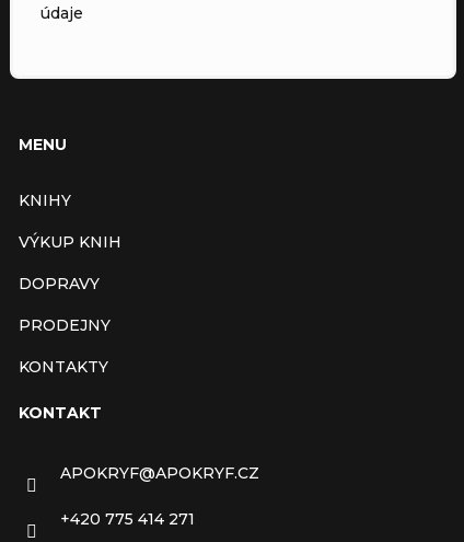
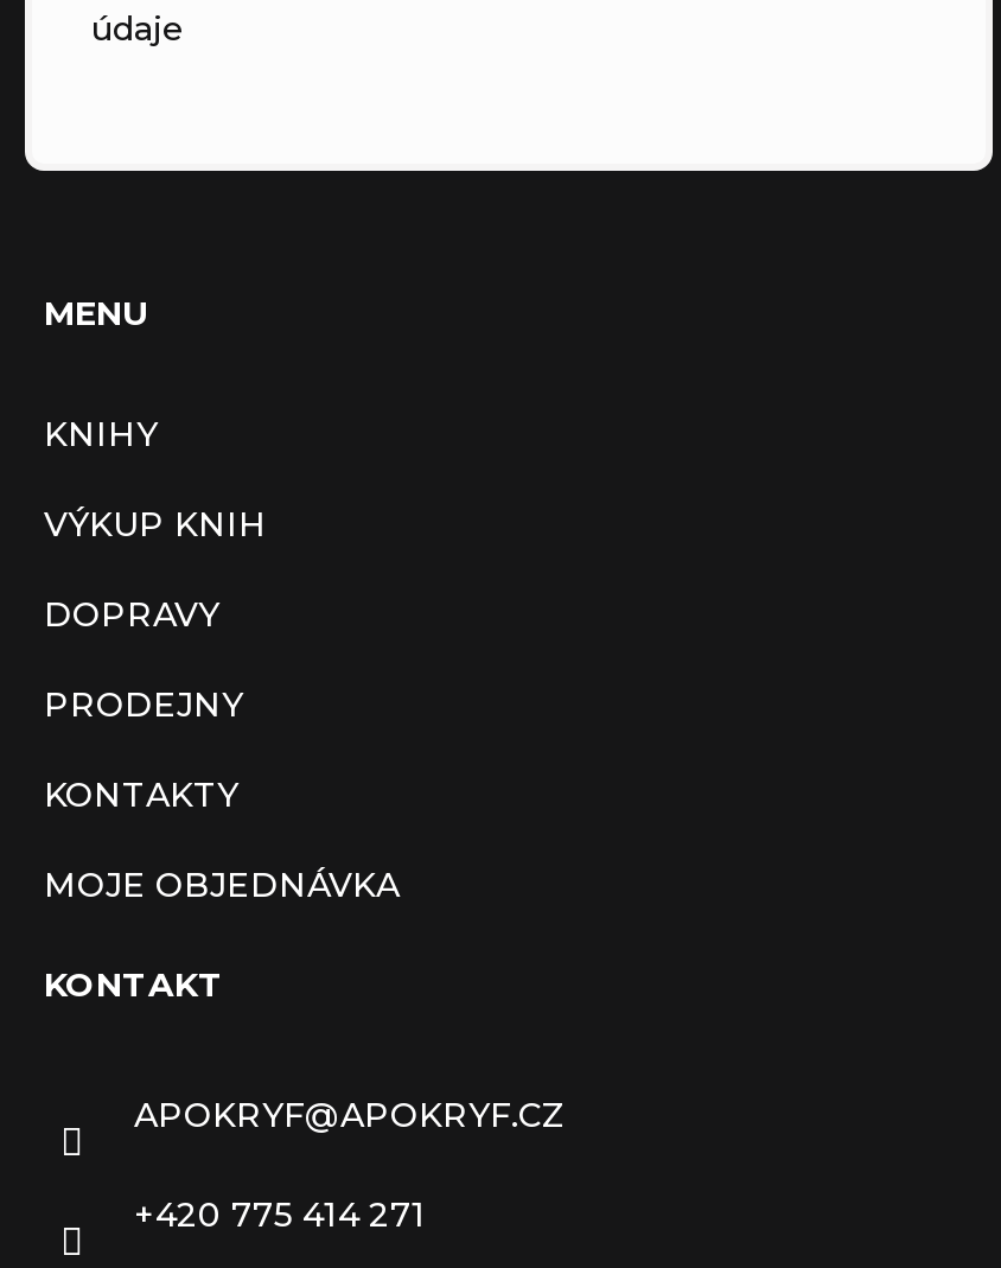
+ MOJE OBJEDNÁVKA
